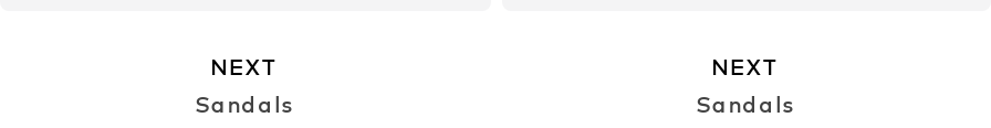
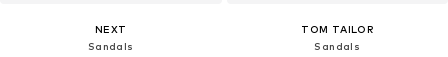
- NEXT
+ TOM TAILOR
